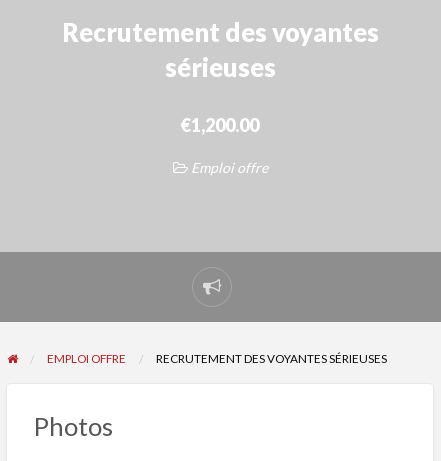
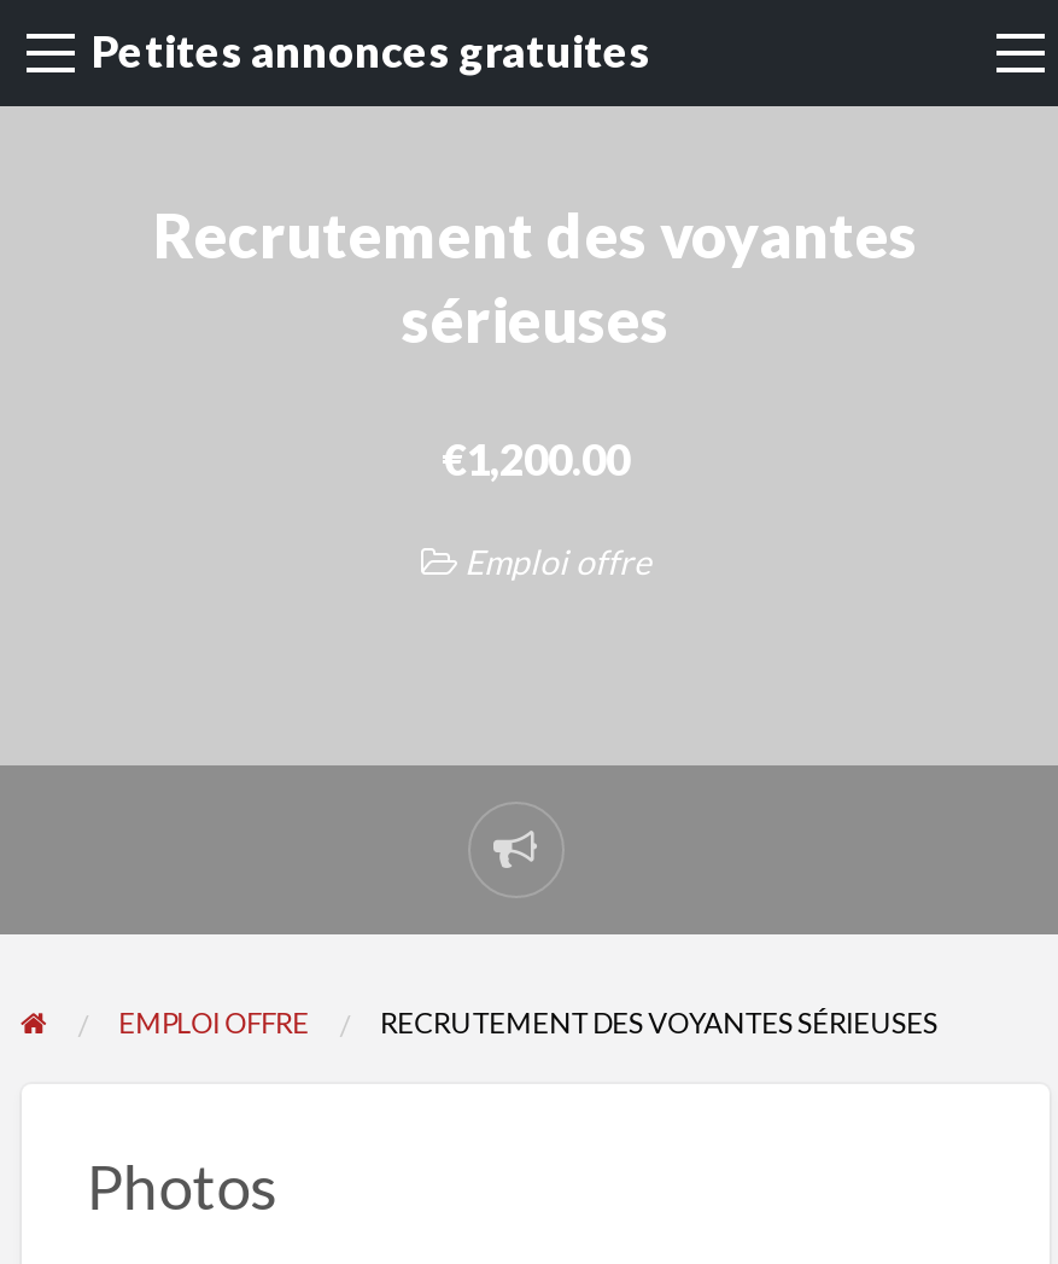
+ Petites annonces gratuites
